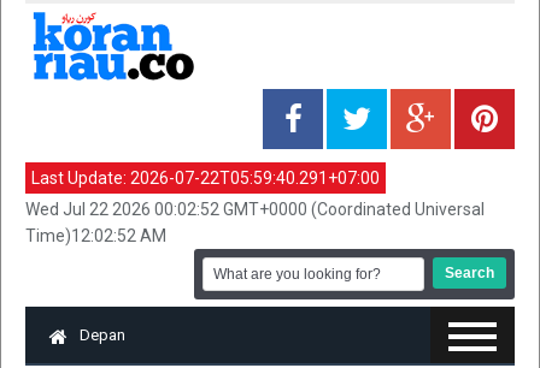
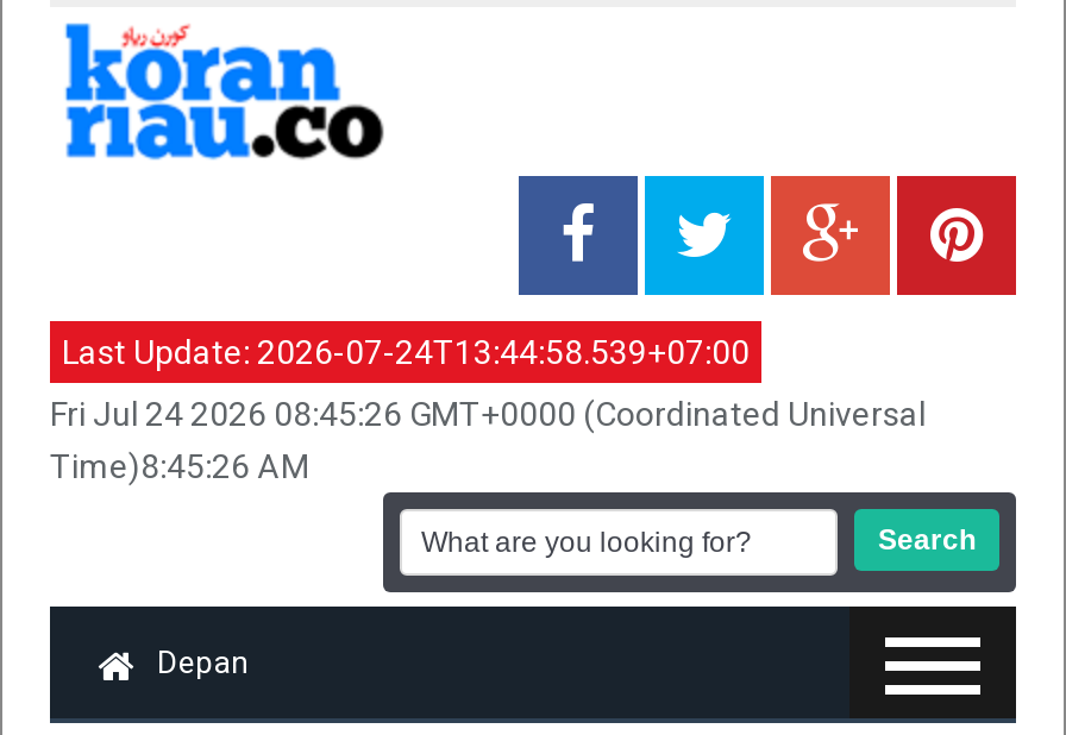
- Last Update: 2026-07-22T05:59:40.291+07:00
+ Last Update: 2026-07-24T13:44:58.539+07:00

- Wed Jul 22 2026 00:02:52 GMT+0000 (Coordinated Universal
+ Fri Jul 24 2026 08:45:26 GMT+0000 (Coordinated Universal

- Time)12:02:52 AM
+ Time)8:45:26 AM
